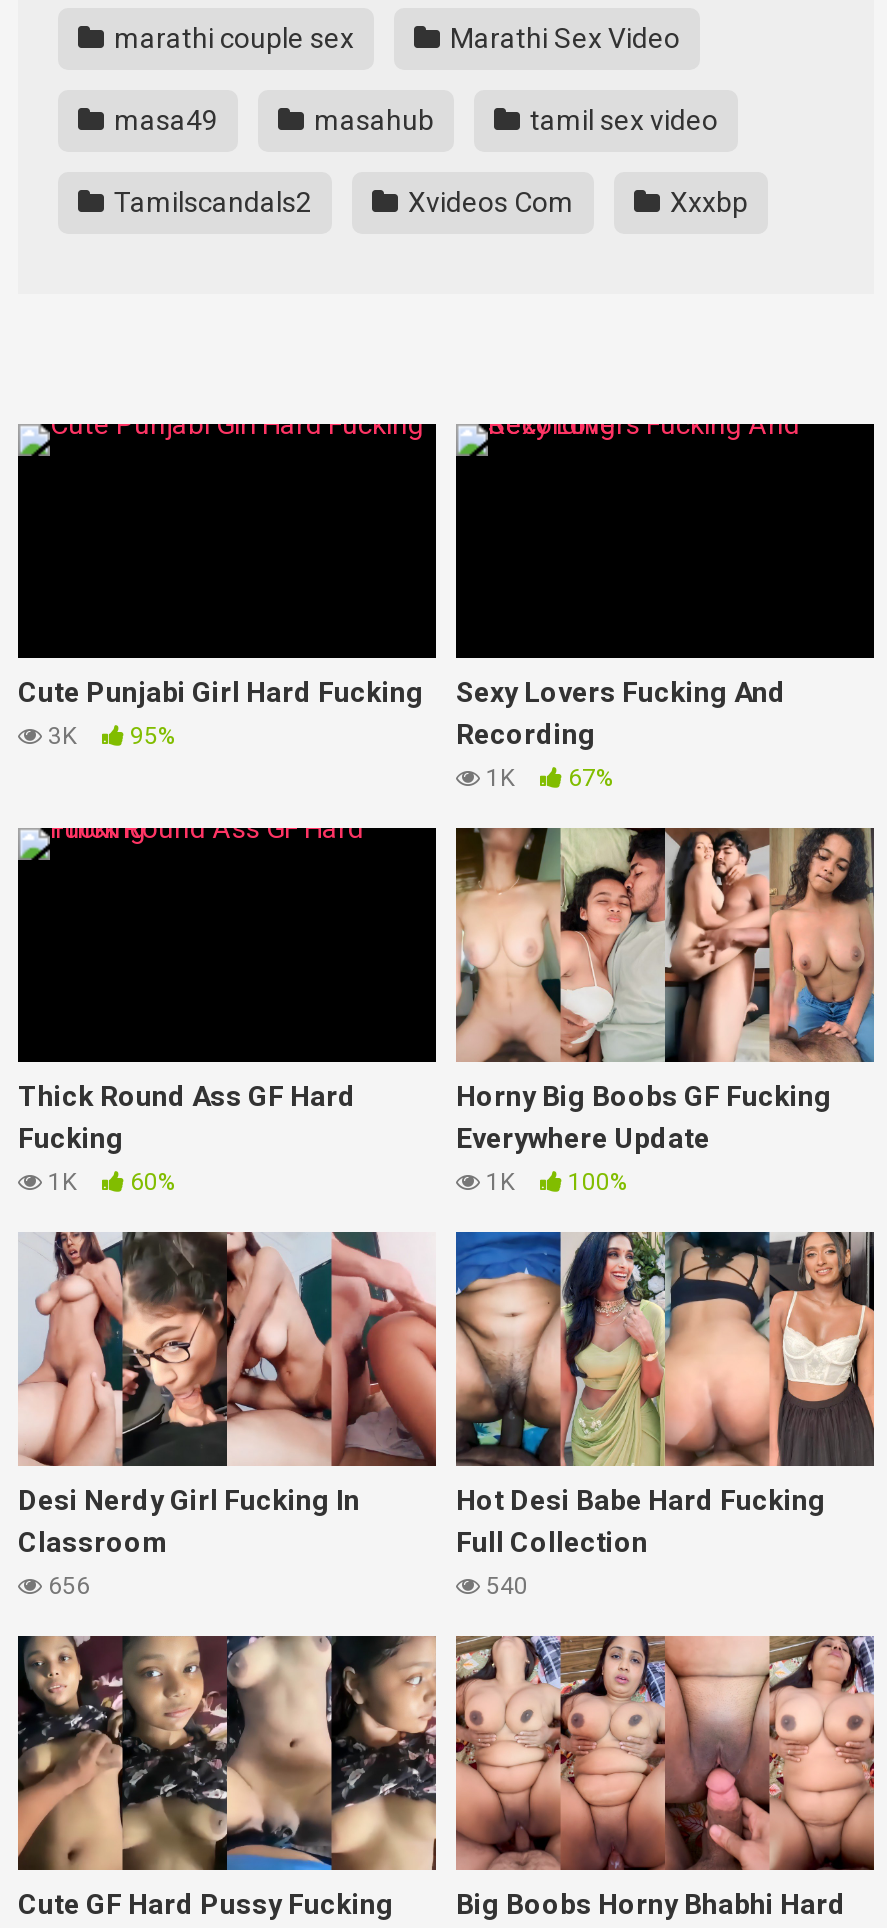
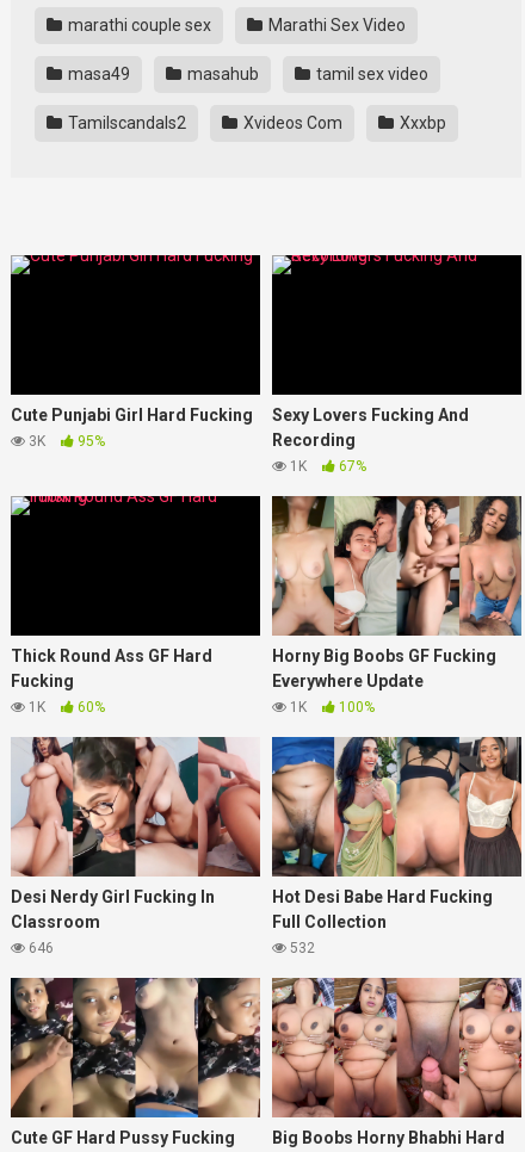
- 656
+ 646

- 540
+ 532
